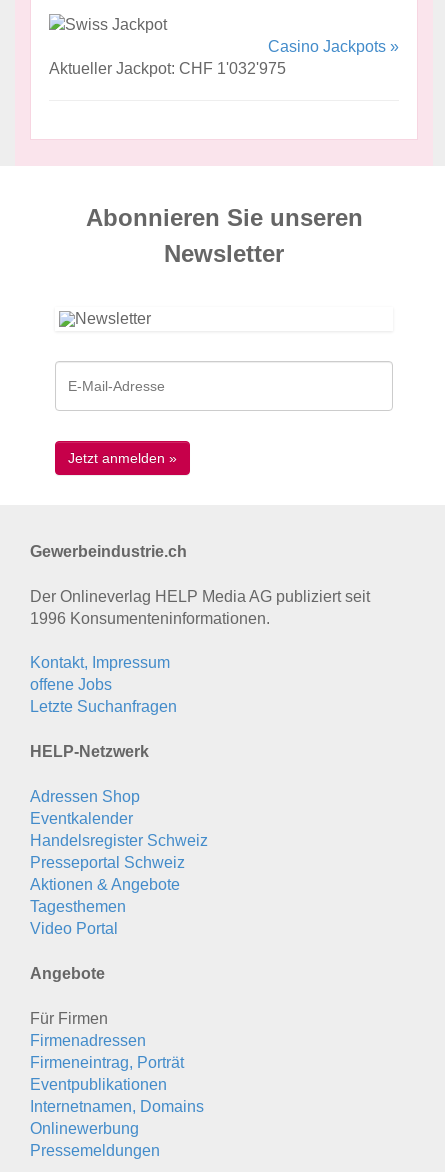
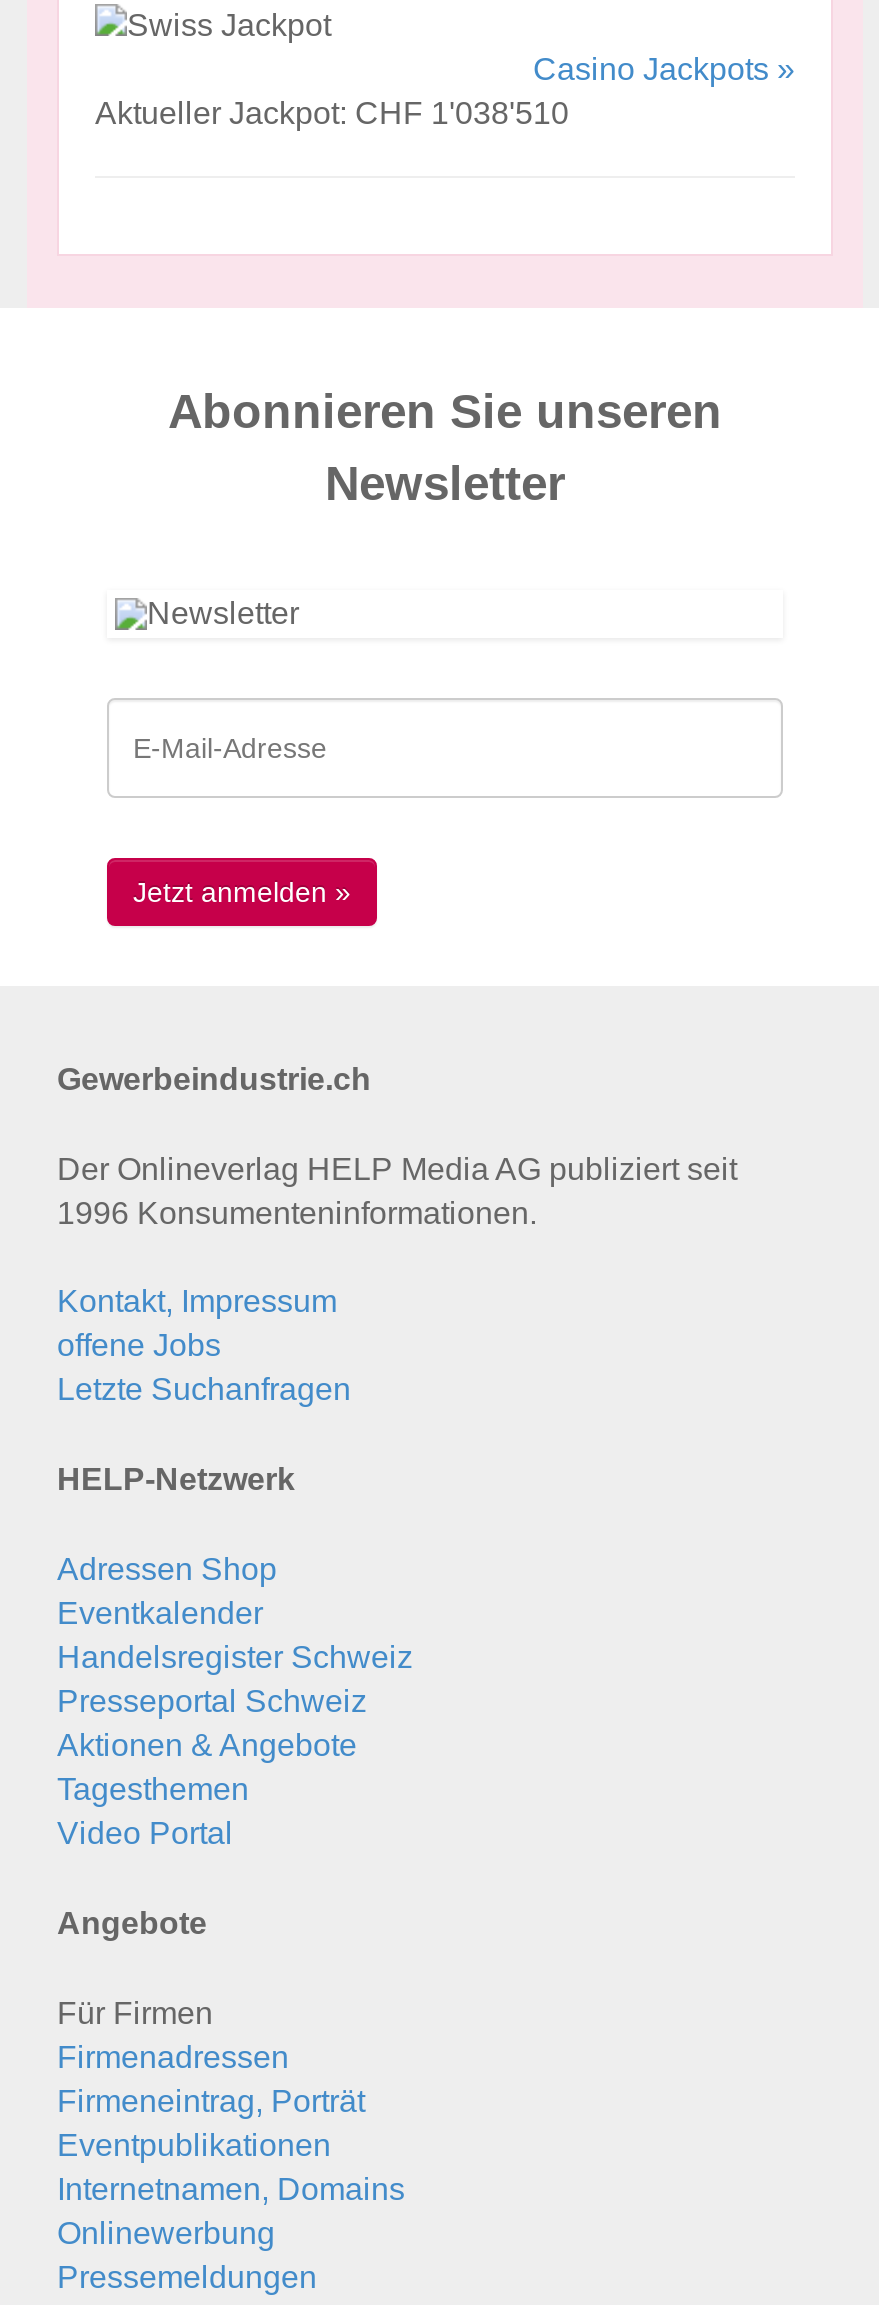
- Aktueller Jackpot: CHF 1'032'975
+ Aktueller Jackpot: CHF 1'038'510
